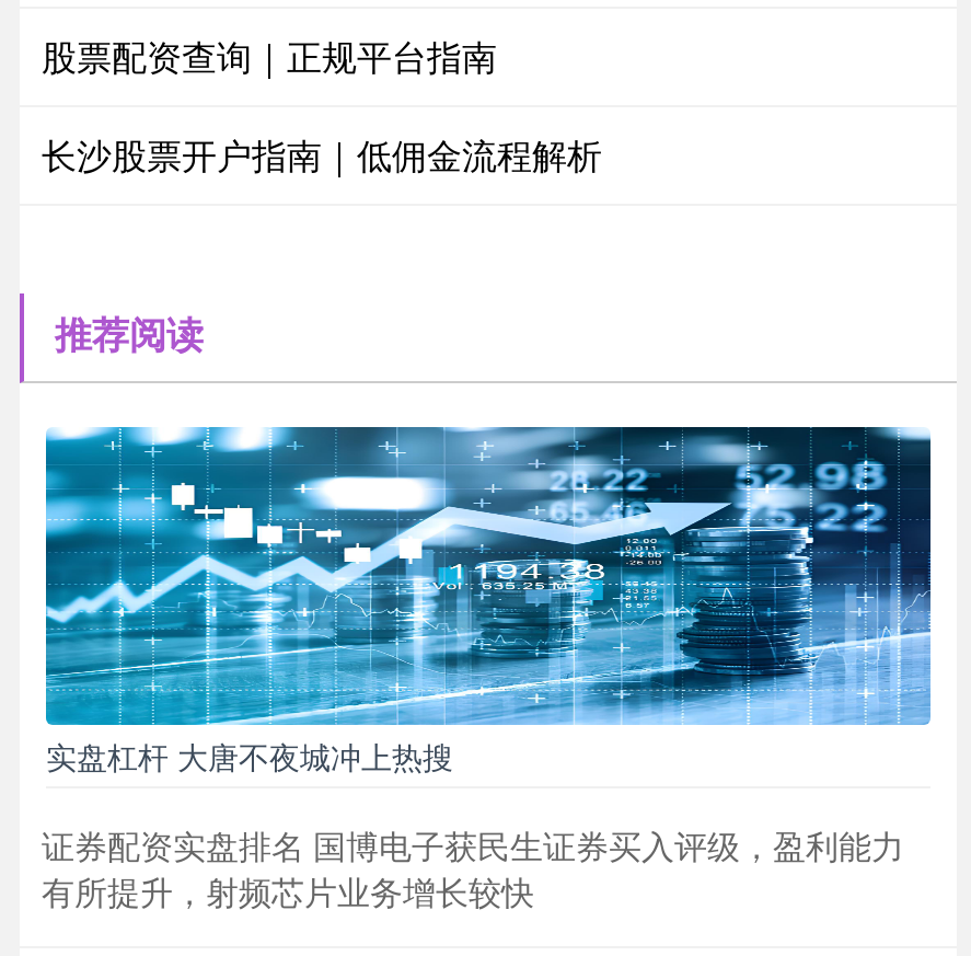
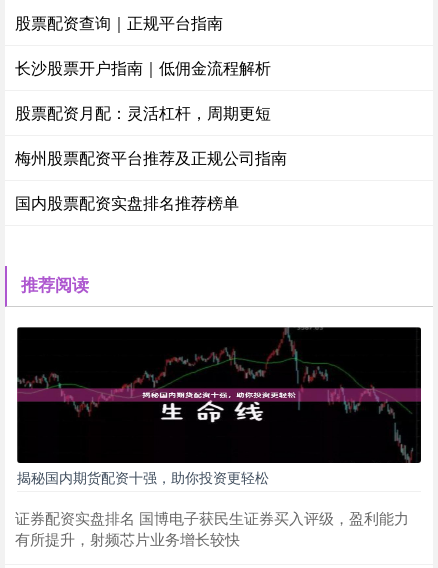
+ 股票配资月配：灵活杠杆，周期更短
+ 梅州股票配资平台推荐及正规公司指南
+ 国内股票配资实盘排名推荐榜单

- [image]
- 实盘杠杆 大唐不夜城冲上热搜
+ [image]
+ 揭秘国内期货配资十强，助你投资更轻松
